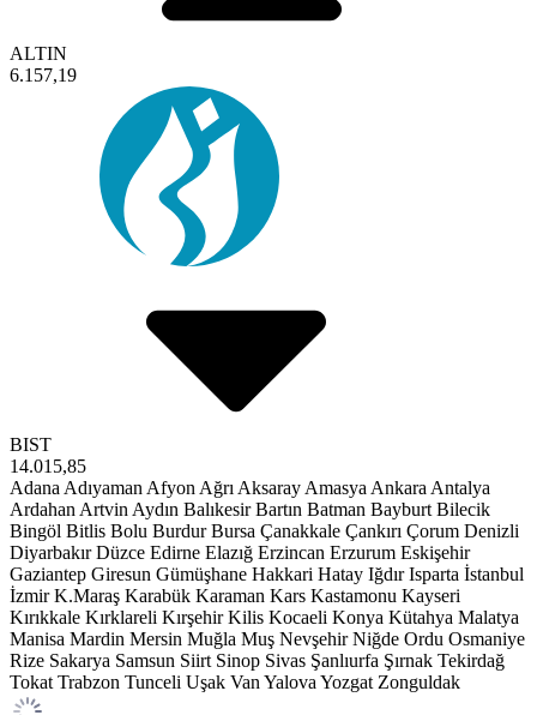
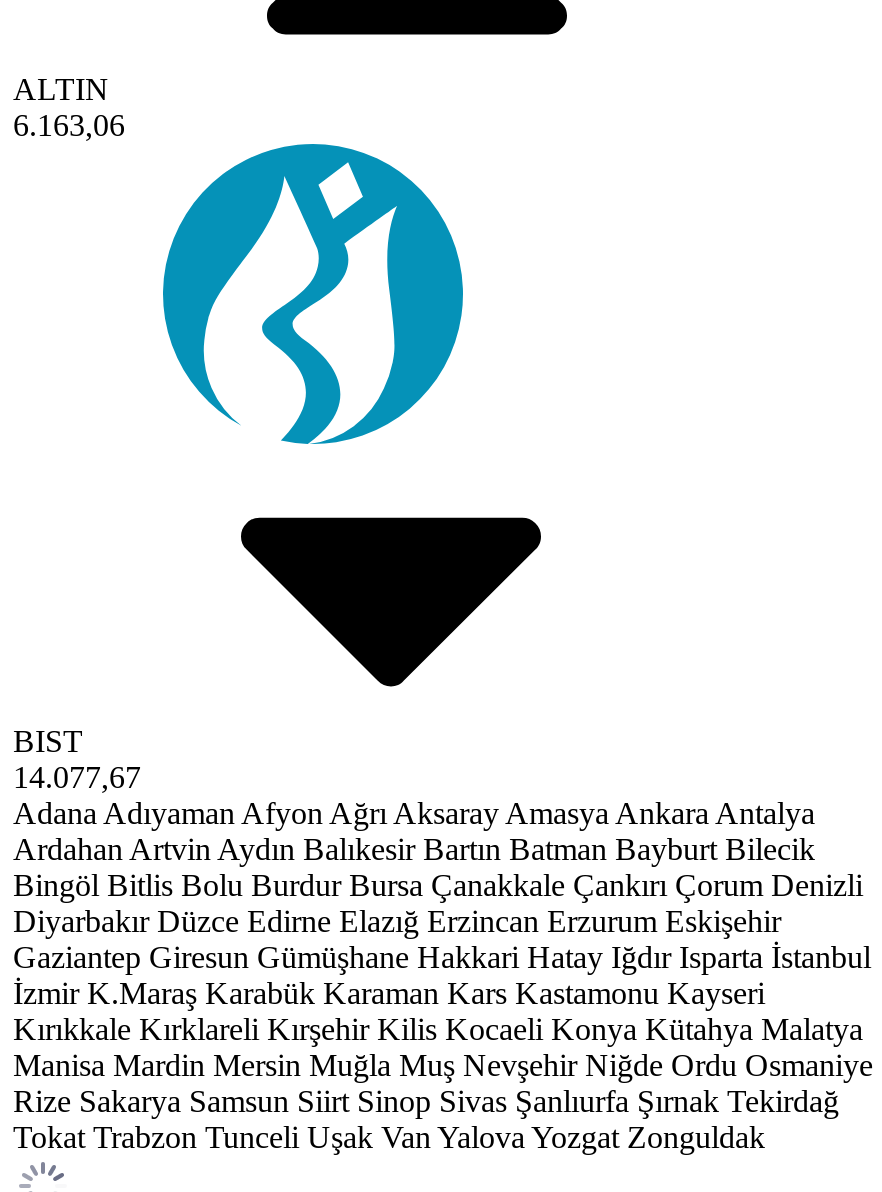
- 6.157,19
+ 6.163,06

- 14.015,85
+ 14.077,67
